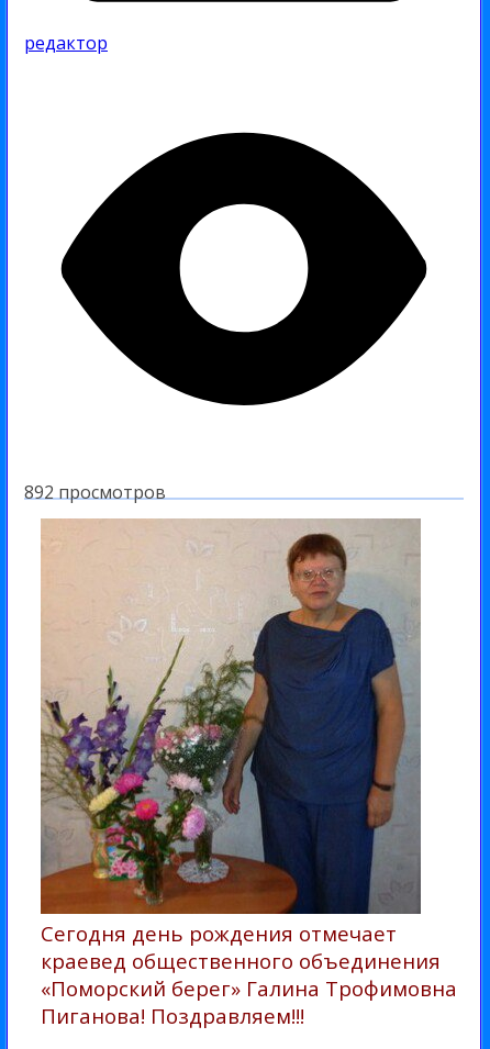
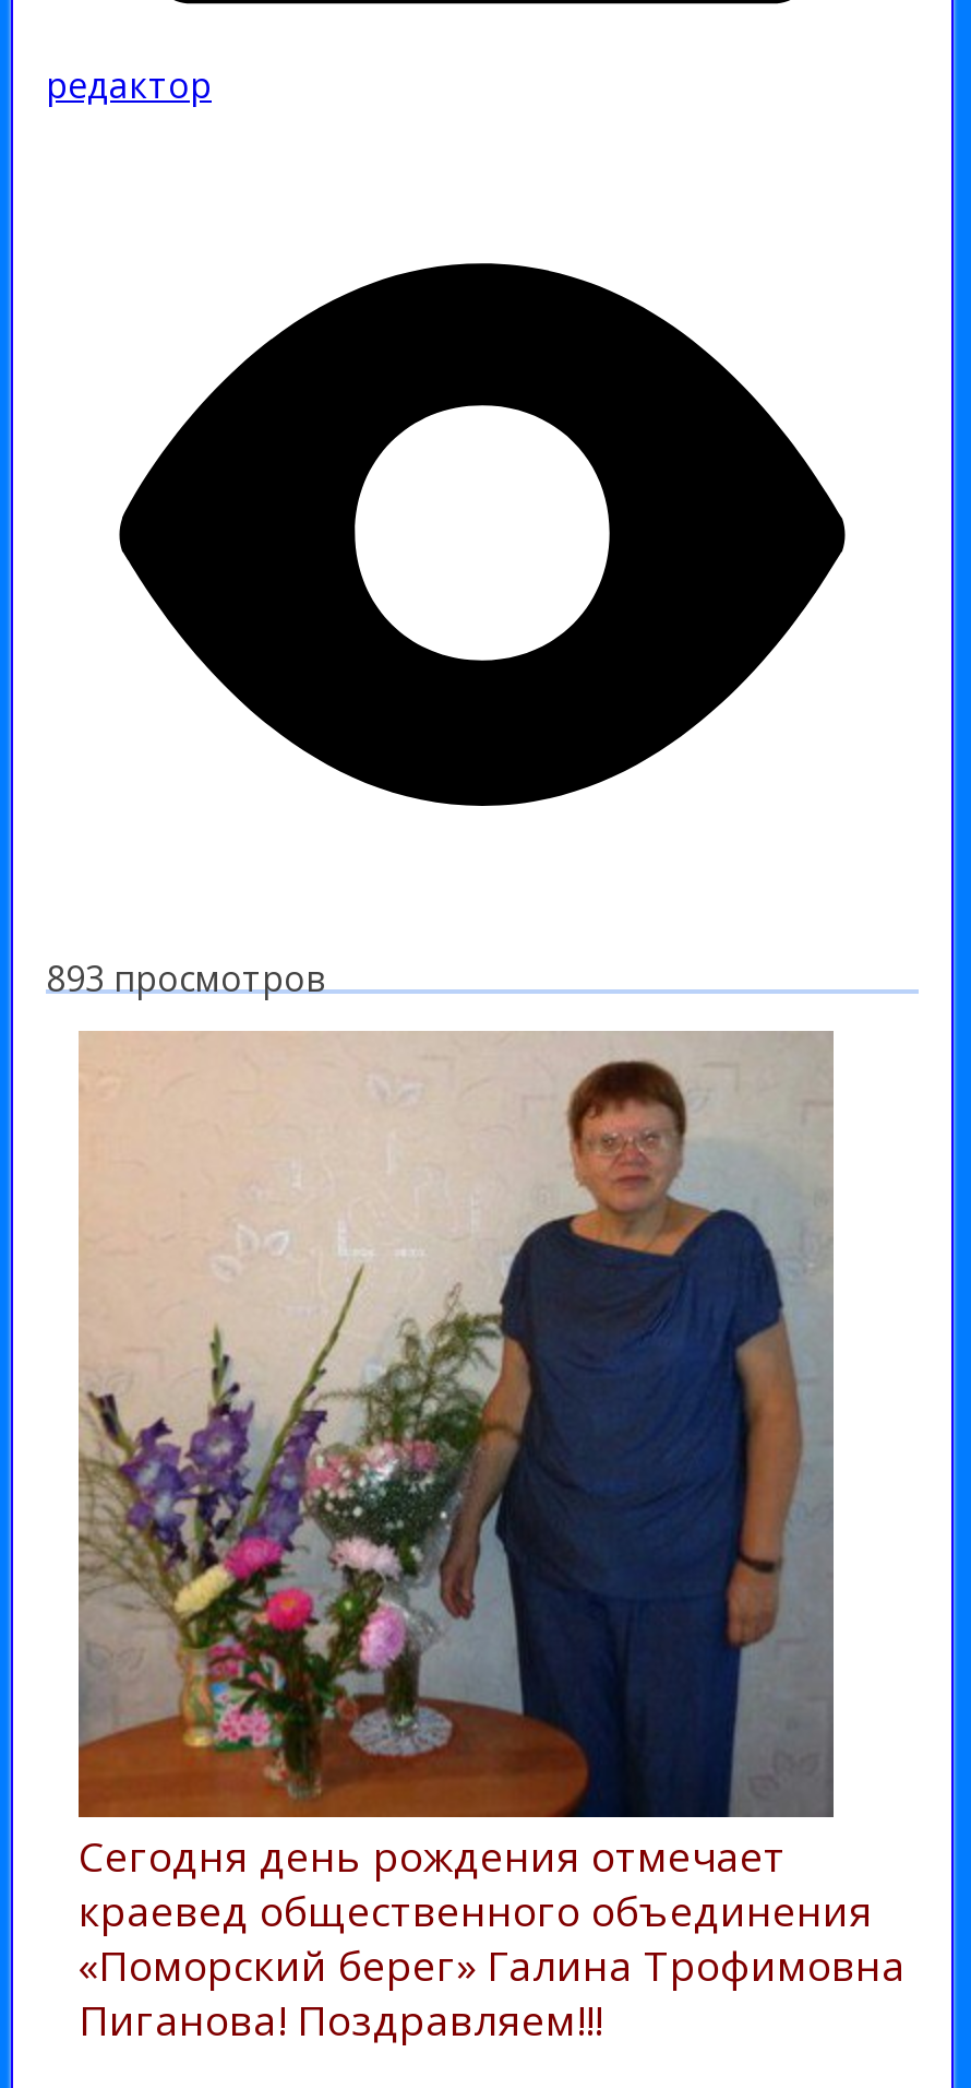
- 892 просмотров
+ 893 просмотров
